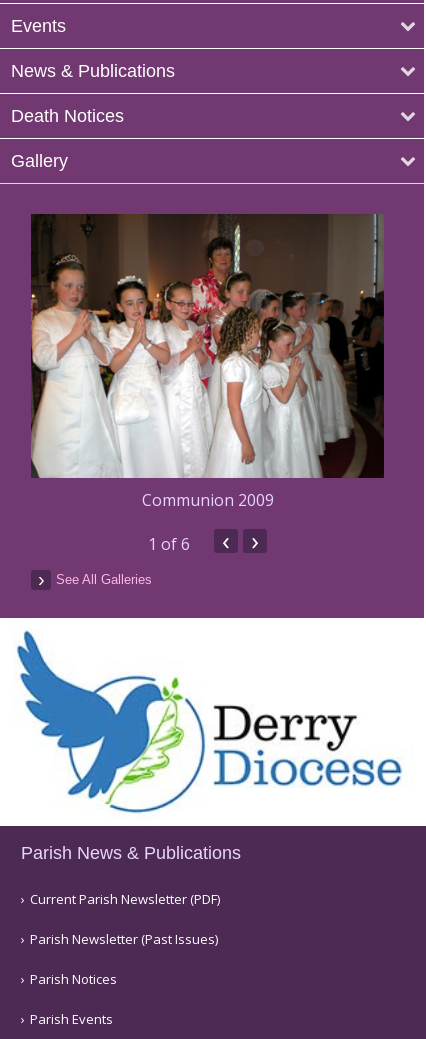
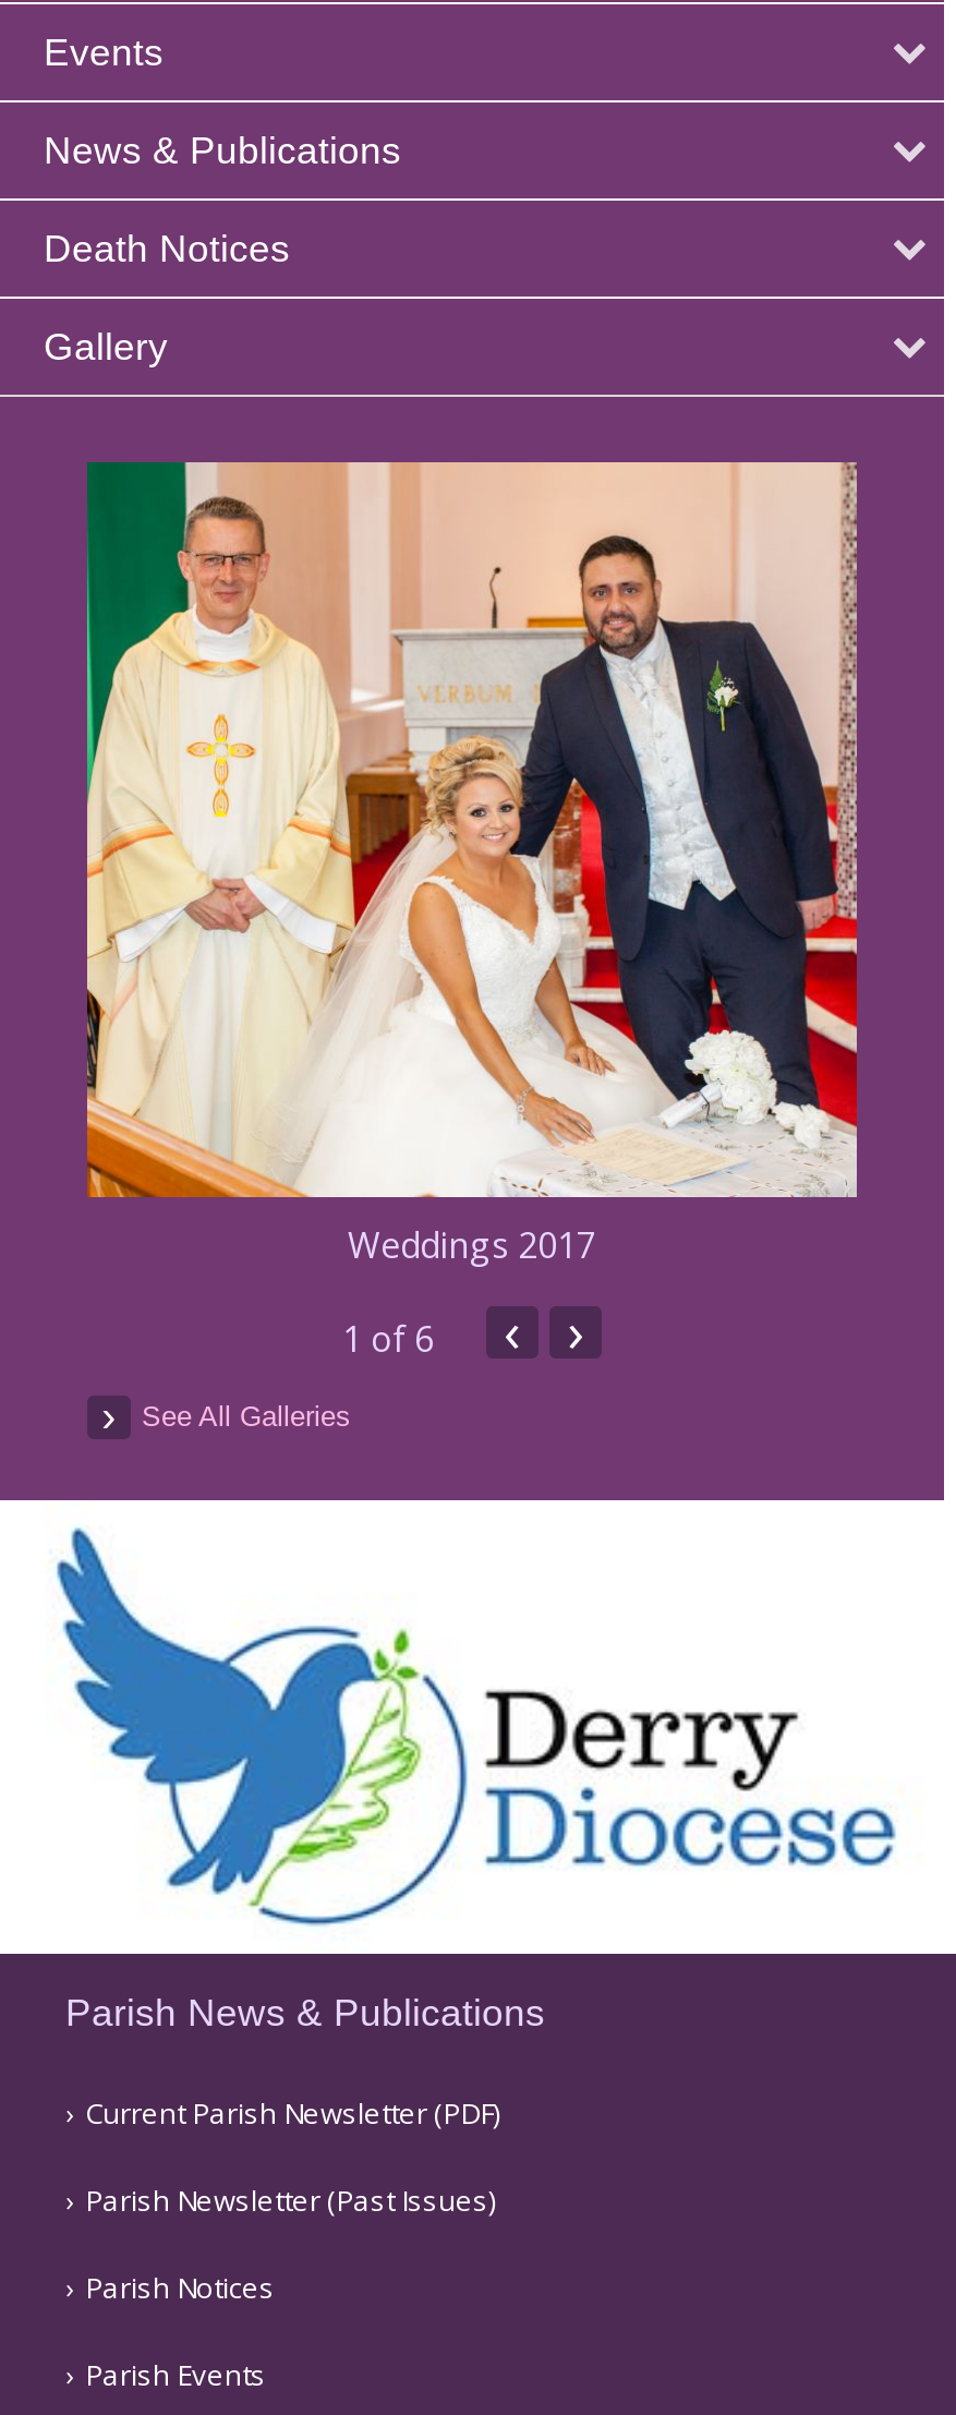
- [image]
- Communion 2009
+ [image]
+ Weddings 2017
